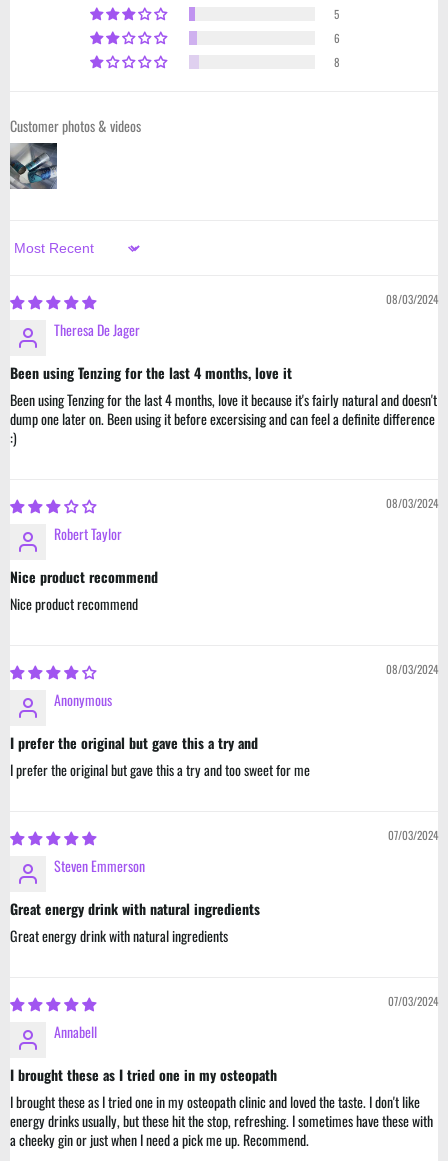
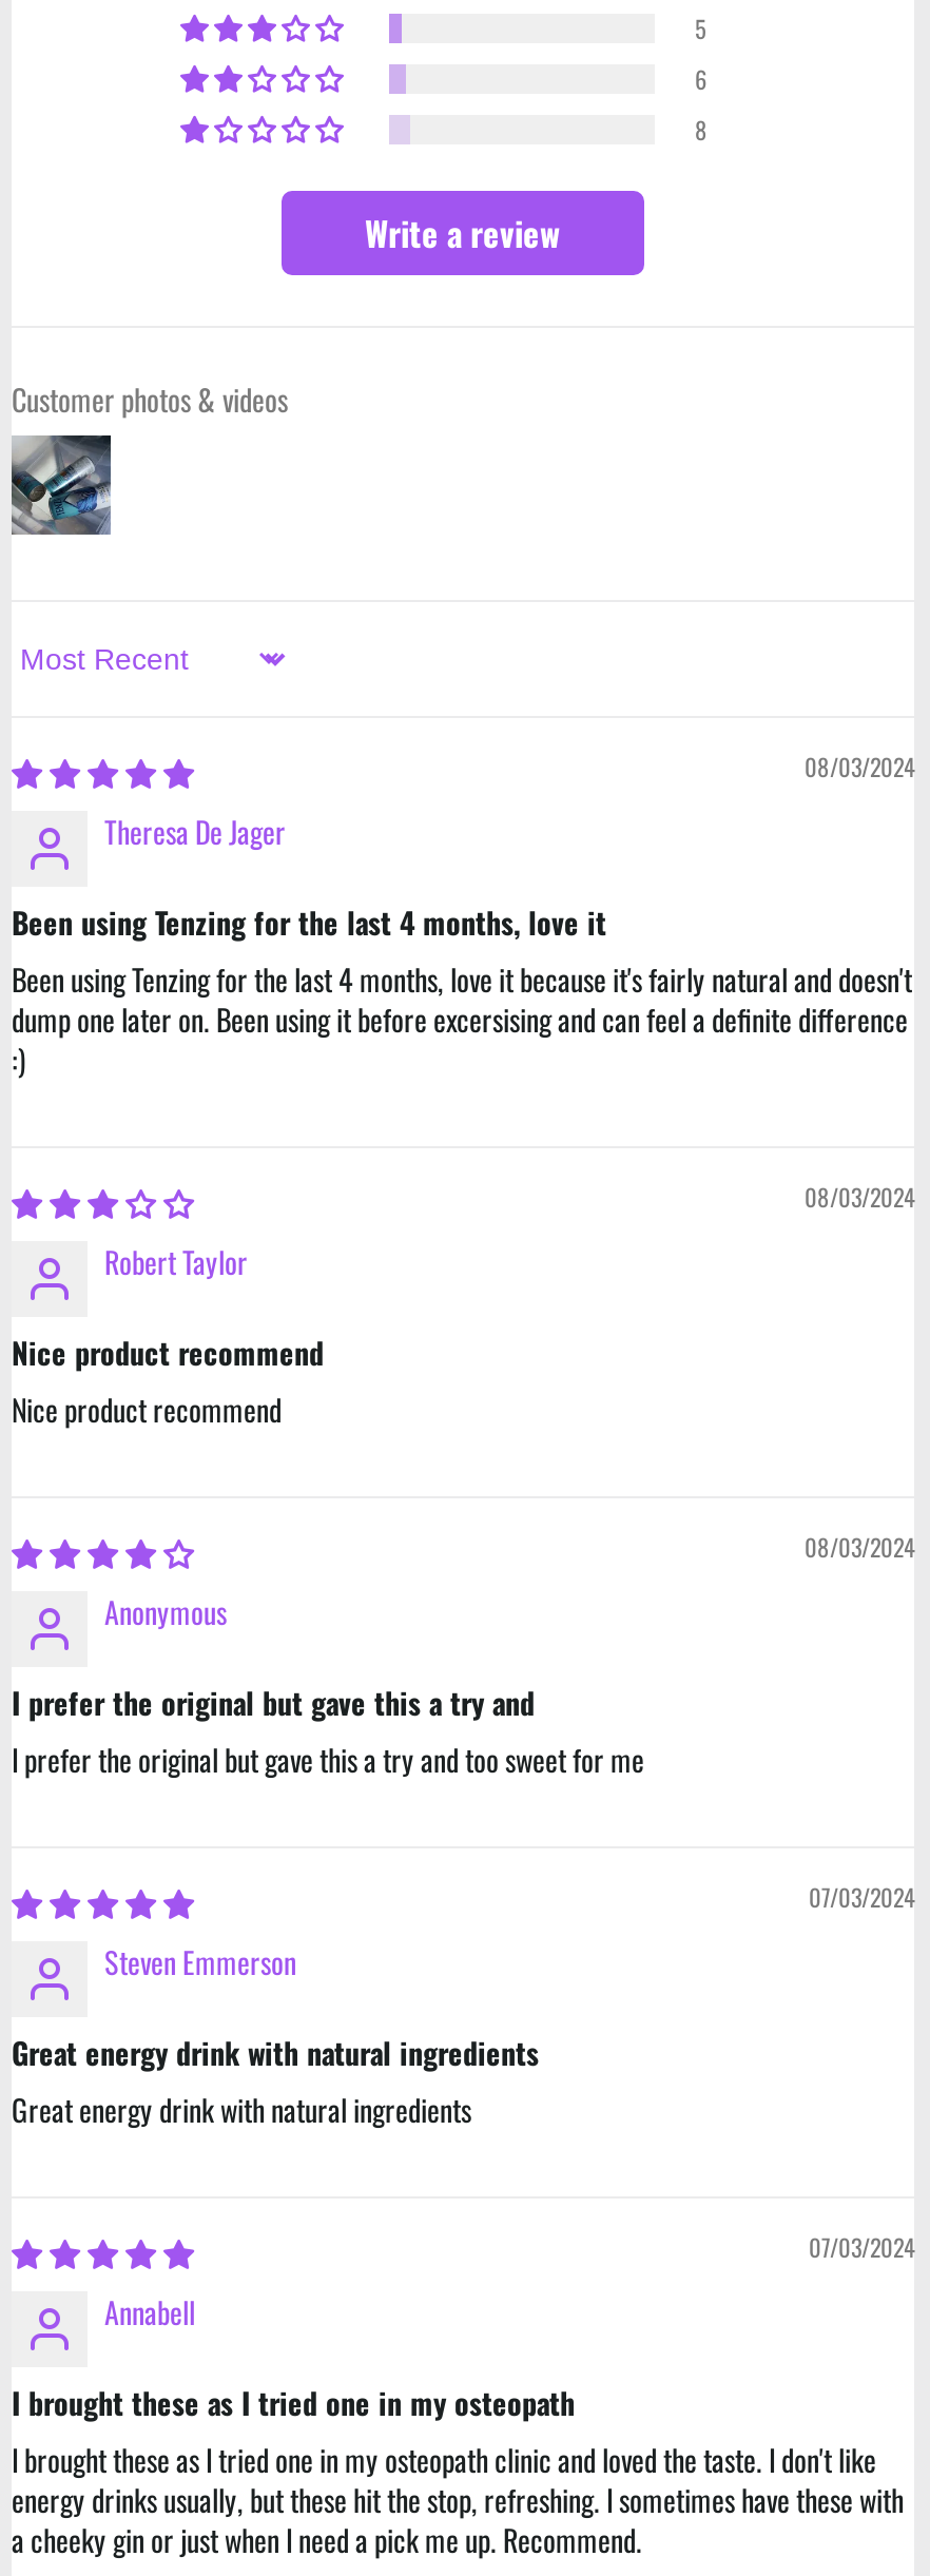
+ Write a review
